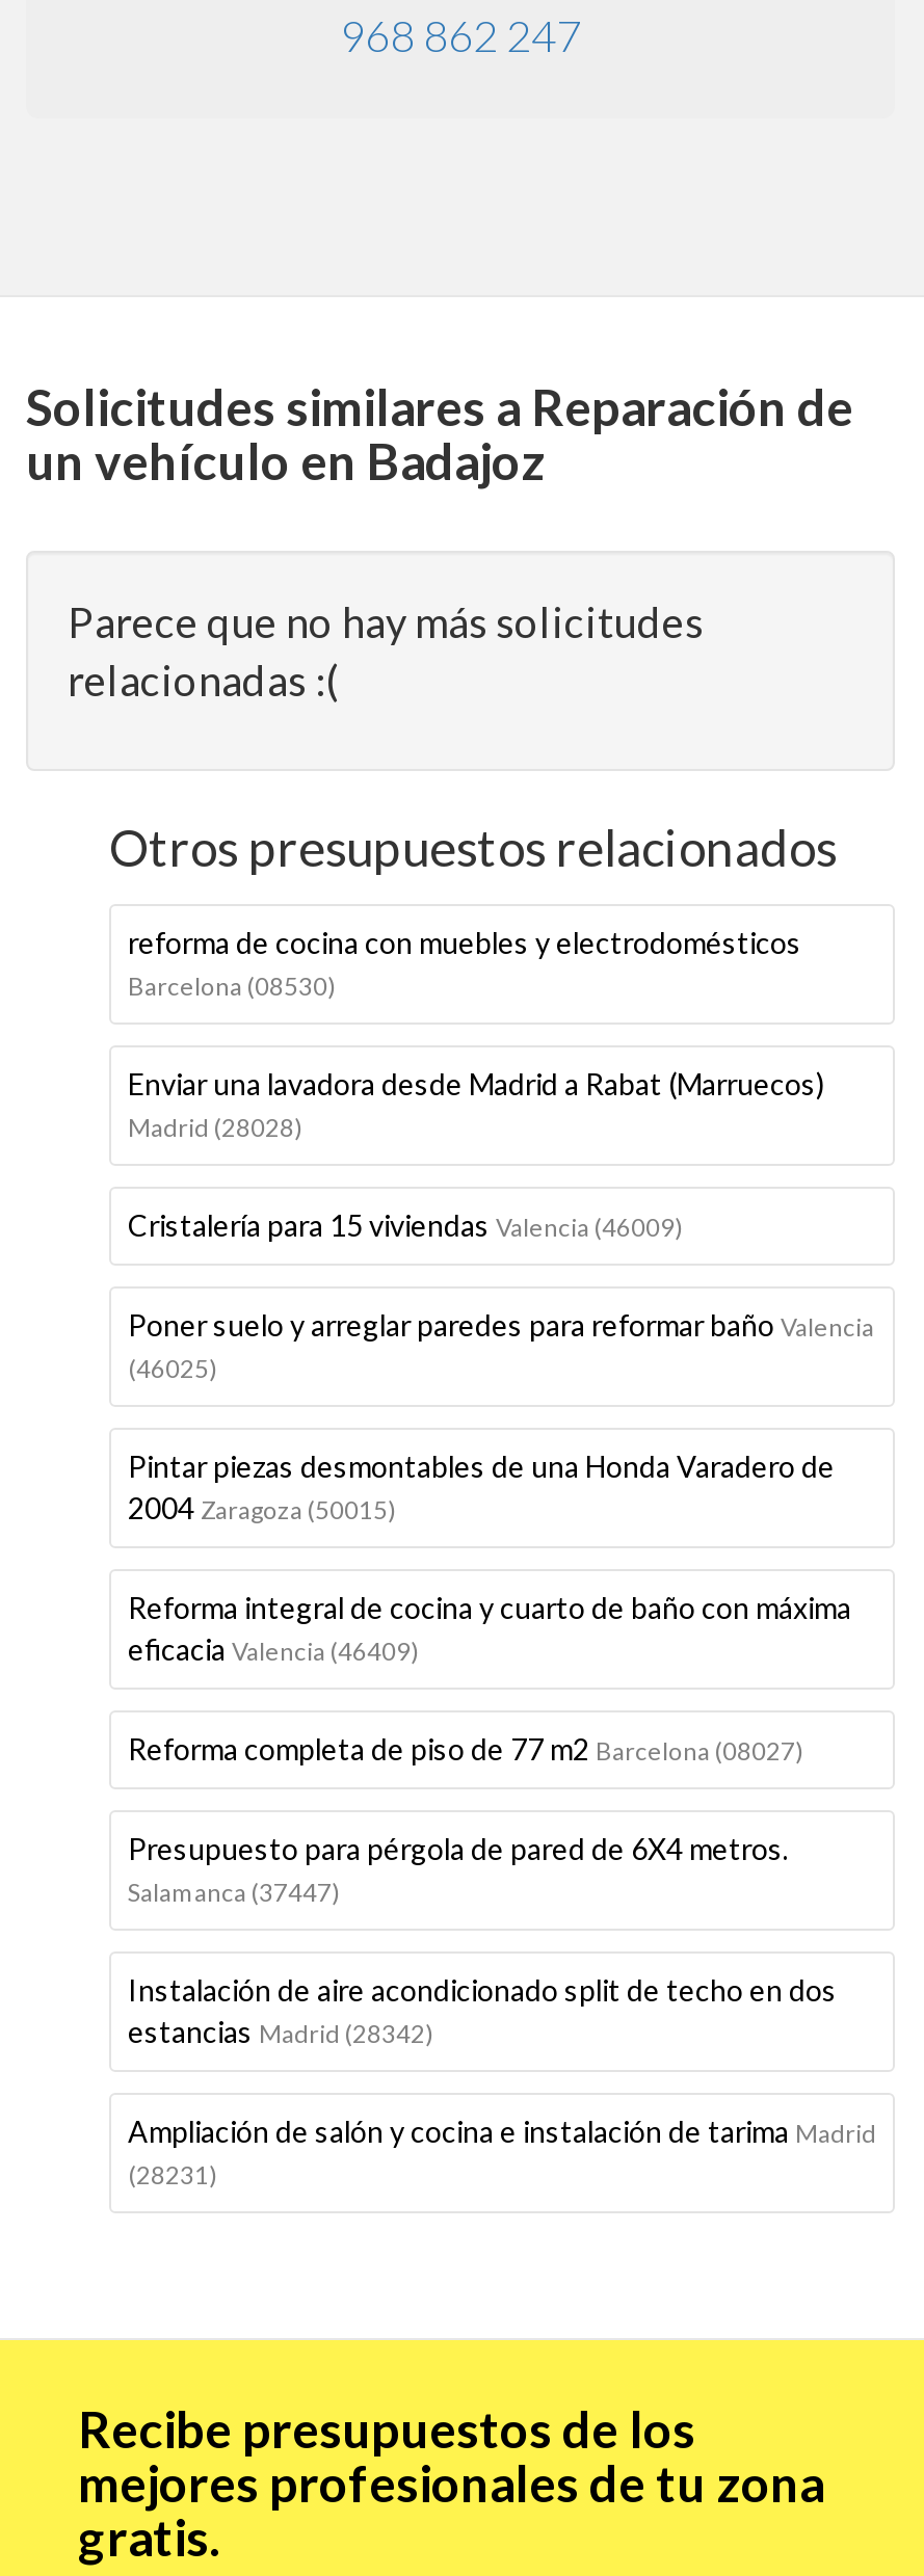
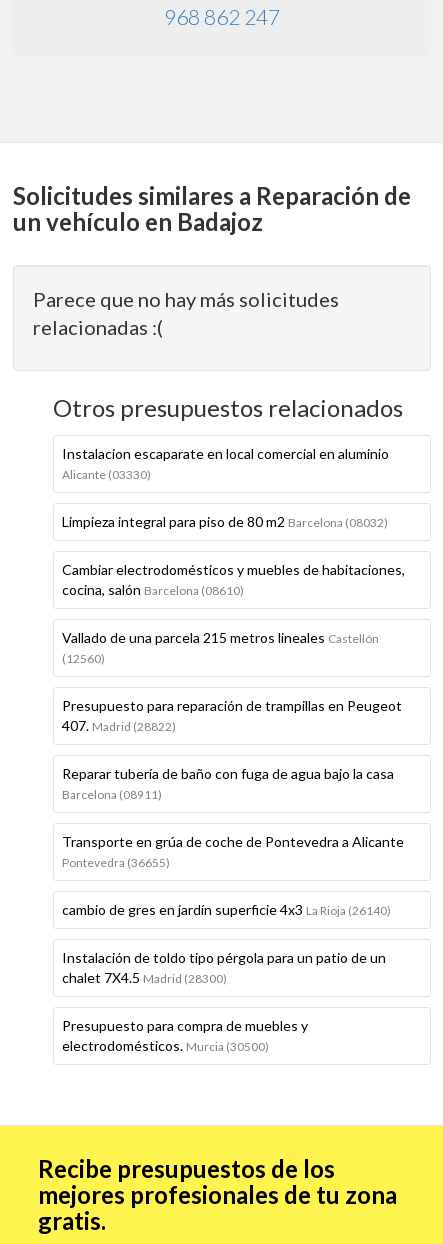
- reforma de cocina con muebles y electrodomésticos
- Barcelona (08530)
+ Instalacion escaparate en local comercial en aluminio
+ Alicante (03330)

- Enviar una lavadora desde Madrid a Rabat (Marruecos)
- Madrid (28028)
+ Limpieza integral para piso de 80 m2 Barcelona (08032)

- Cristalería para 15 viviendas Valencia (46009)
+ Cambiar electrodomésticos y muebles de habitaciones,
+ cocina, salón Barcelona (08610)

- Poner suelo y arreglar paredes para reformar baño Valencia
- (46025)
+ Vallado de una parcela 215 metros lineales Castellón
+ (12560)

- Pintar piezas desmontables de una Honda Varadero de
- 2004 Zaragoza (50015)
+ Presupuesto para reparación de trampillas en Peugeot
+ 407. Madrid (28822)

- Reforma integral de cocina y cuarto de baño con máxima
- eficacia Valencia (46409)
+ Reparar tubería de baño con fuga de agua bajo la casa
+ Barcelona (08911)

- Reforma completa de piso de 77 m2 Barcelona (08027)
+ Transporte en grúa de coche de Pontevedra a Alicante
+ Pontevedra (36655)

- Presupuesto para pérgola de pared de 6X4 metros.
- Salamanca (37447)
+ cambio de gres en jardín superficie 4x3 La Rioja (26140)

- Instalación de aire acondicionado split de techo en dos
- estancias Madrid (28342)
+ Instalación de toldo tipo pérgola para un patio de un
+ chalet 7X4.5 Madrid (28300)

- Ampliación de salón y cocina e instalación de tarima Madrid
- (28231)
+ Presupuesto para compra de muebles y
+ electrodomésticos. Murcia (30500)
